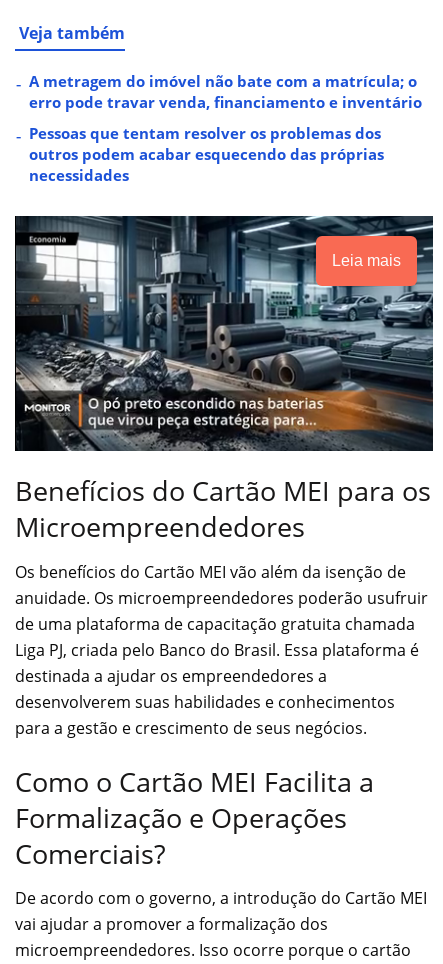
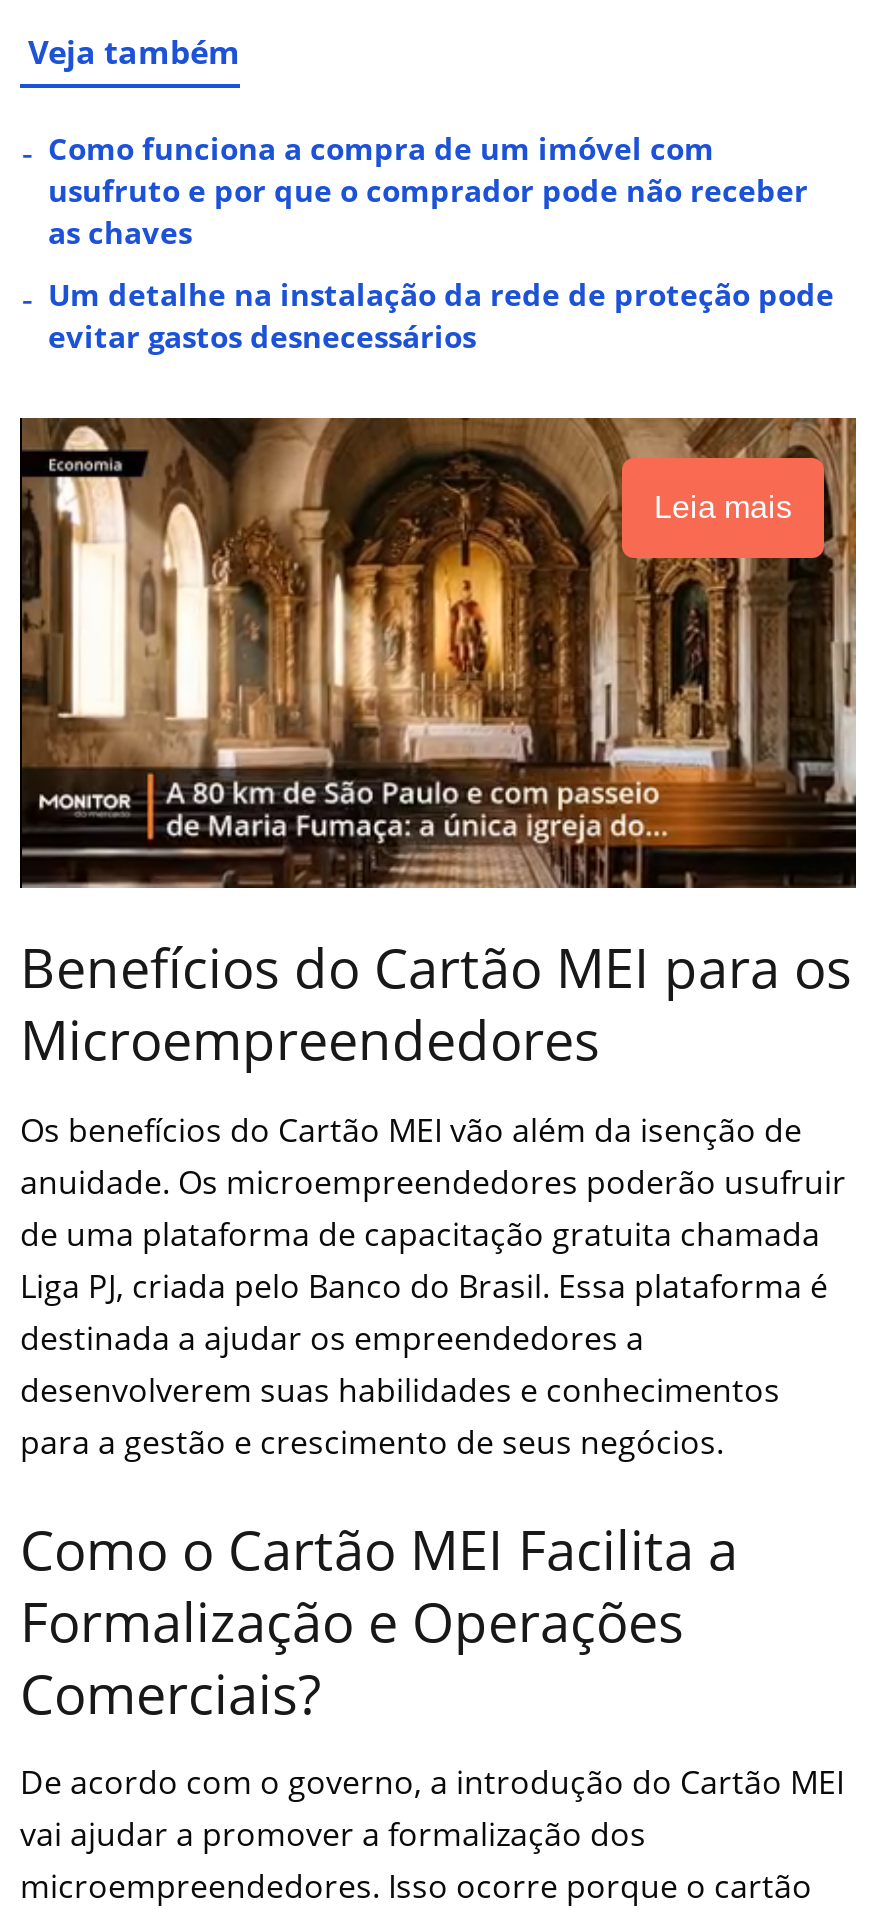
- A metragem do imóvel não bate com a matrícula; o
- erro pode travar venda, financiamento e inventário
+ Como funciona a compra de um imóvel com
+ usufruto e por que o comprador pode não receber
+ as chaves

- Pessoas que tentam resolver os problemas dos
- outros podem acabar esquecendo das próprias
- necessidades
+ Um detalhe na instalação da rede de proteção pode
+ evitar gastos desnecessários

- [image]
+ [image]
